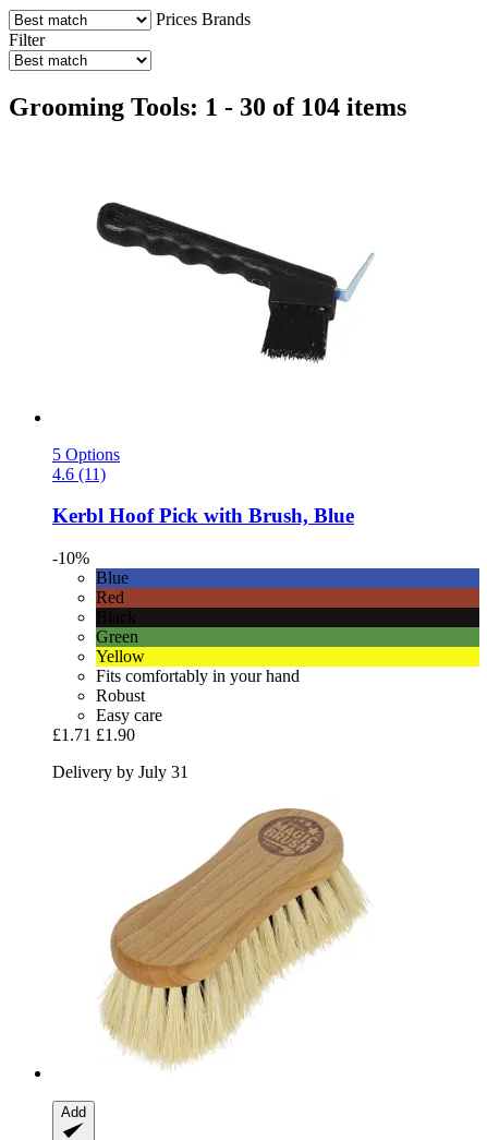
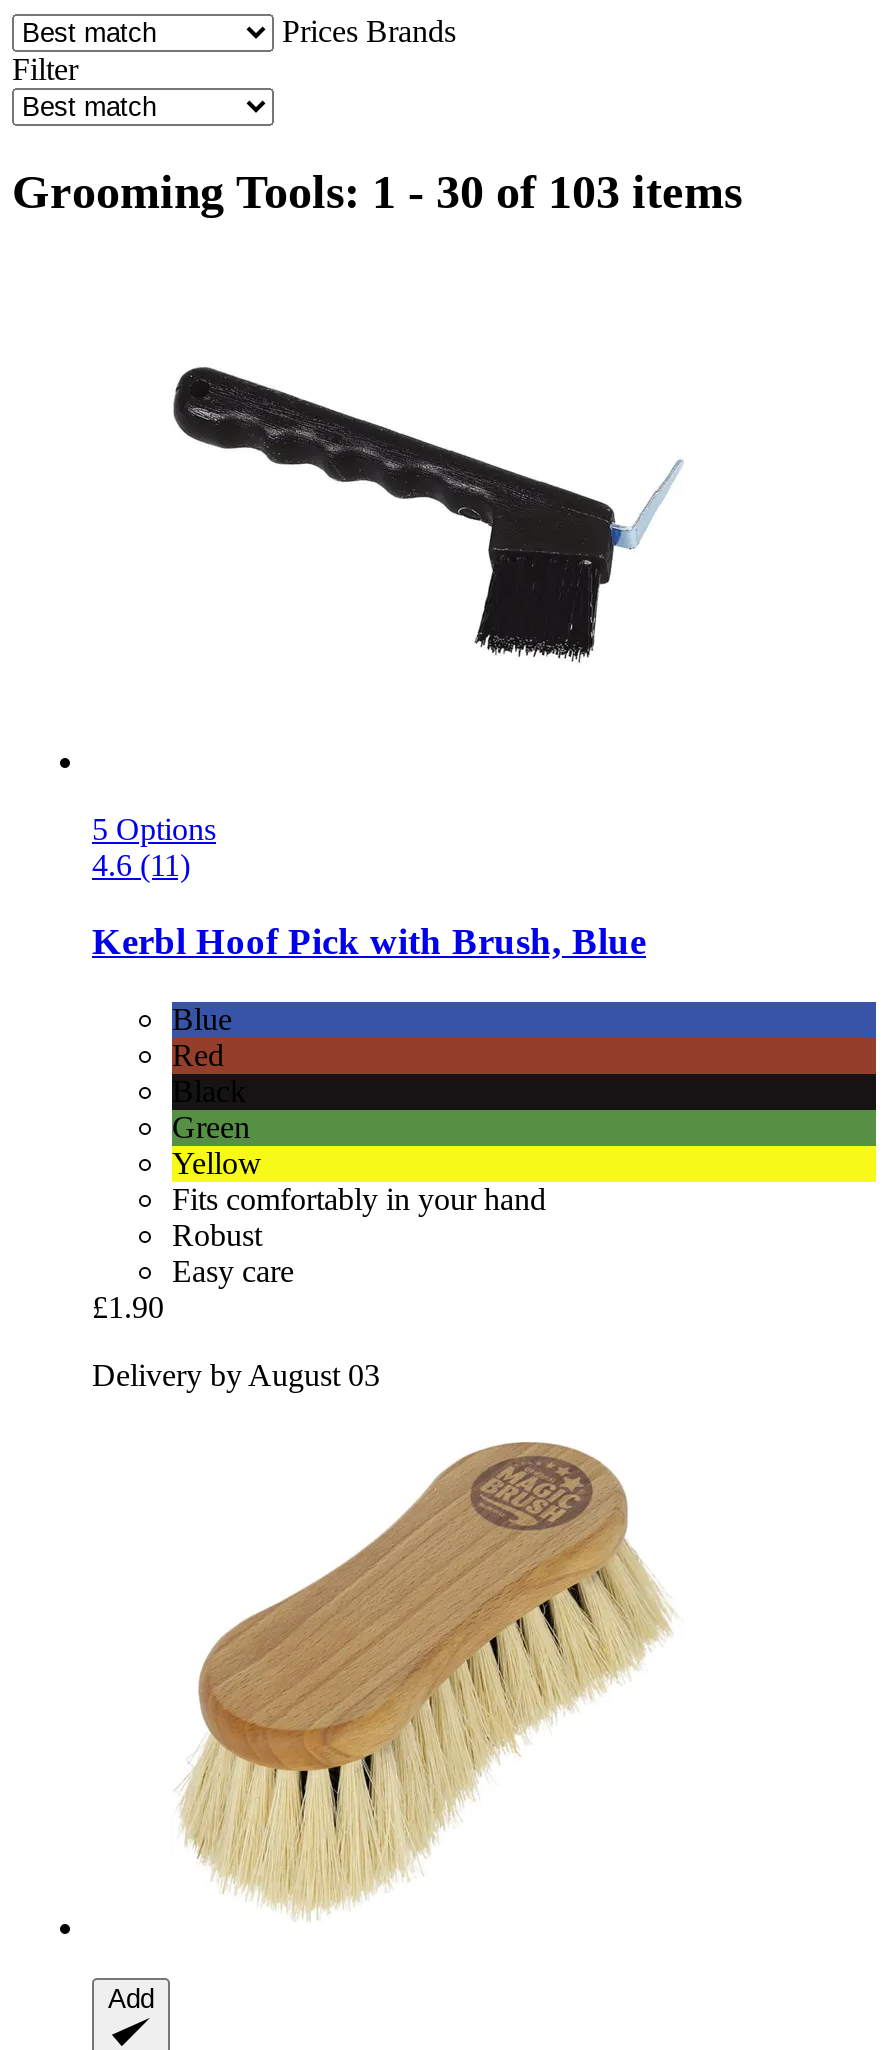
- Grooming Tools: 1 - 30 of 104 items
+ Grooming Tools: 1 - 30 of 103 items

- -10%

- £1.71 £1.90
+ £1.90

- Delivery by July 31
+ Delivery by August 03
